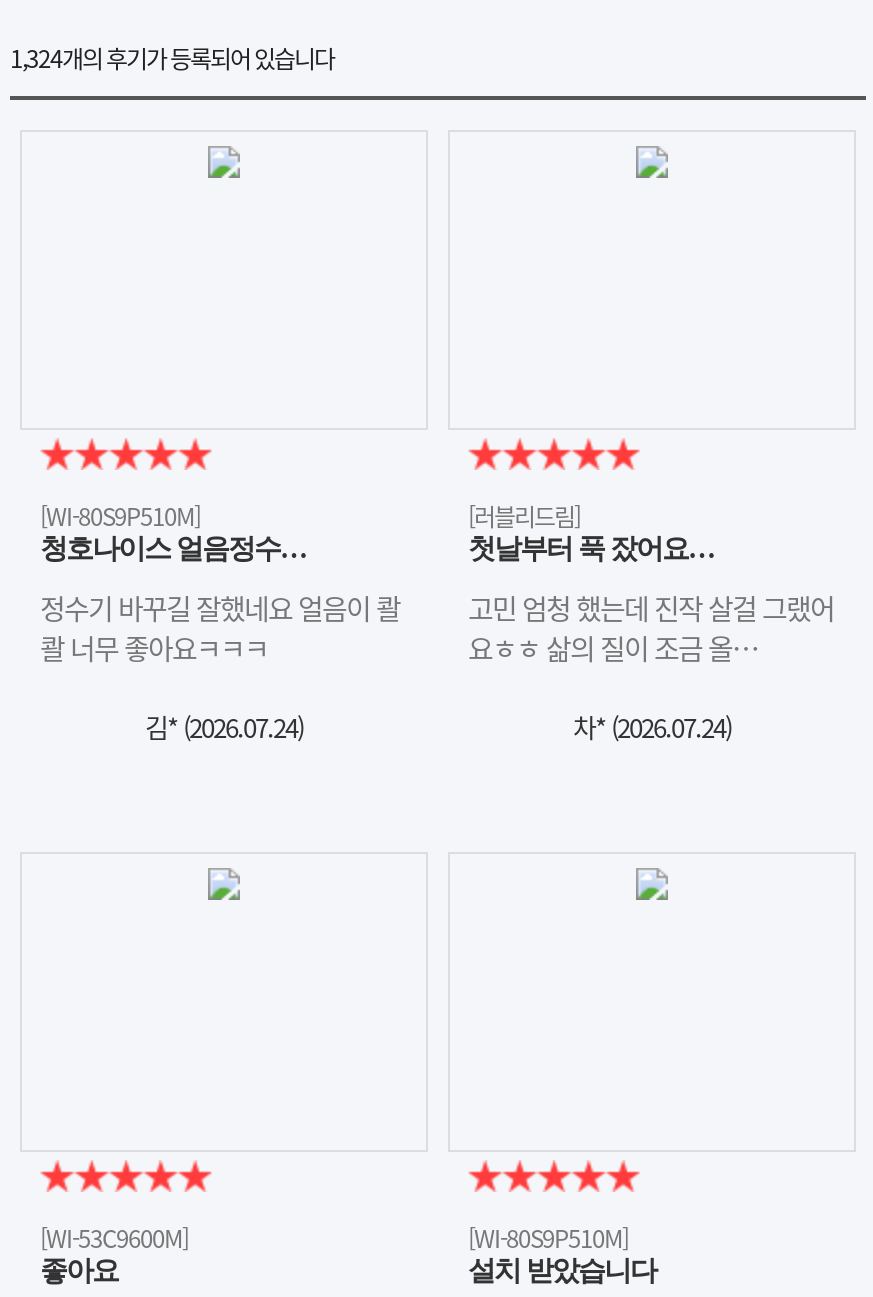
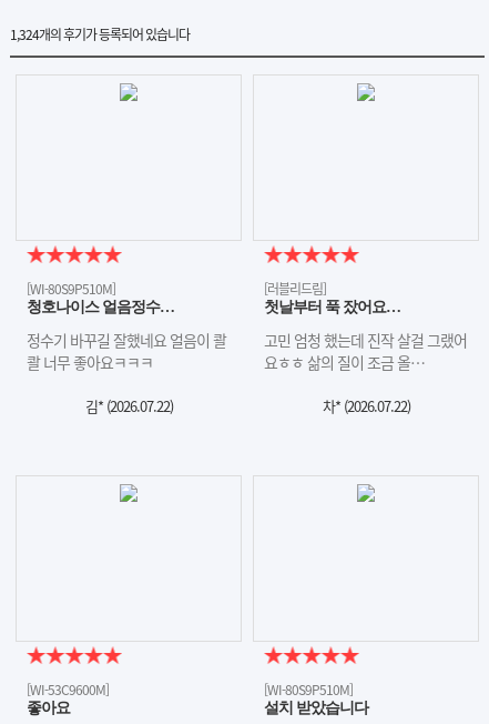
- 김* (2026.07.24)
+ 김* (2026.07.22)

- 차* (2026.07.24)
+ 차* (2026.07.22)
